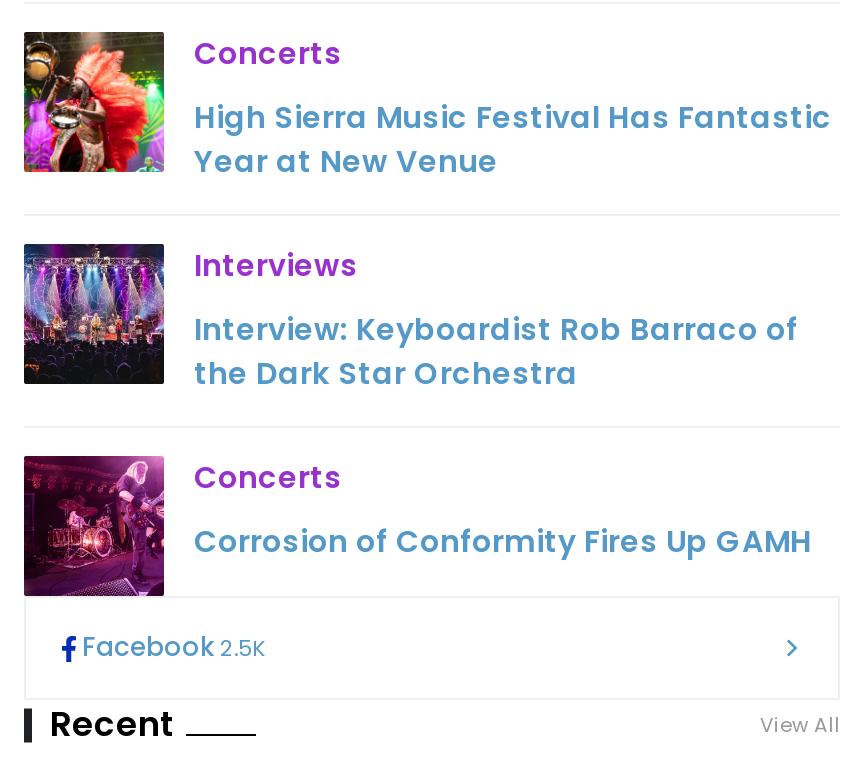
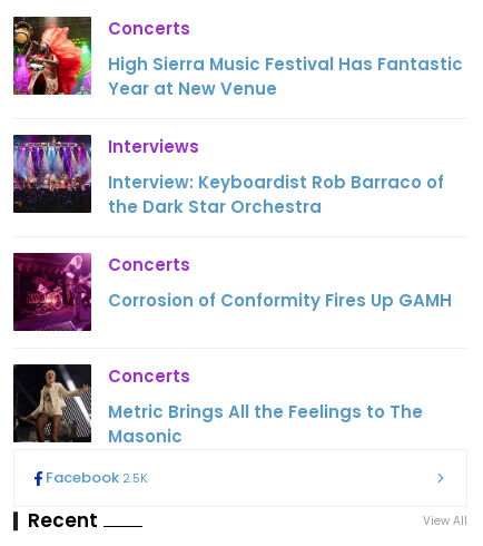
+ [image]
+ Concerts
+ Metric Brings All the Feelings to The
+ Masonic
